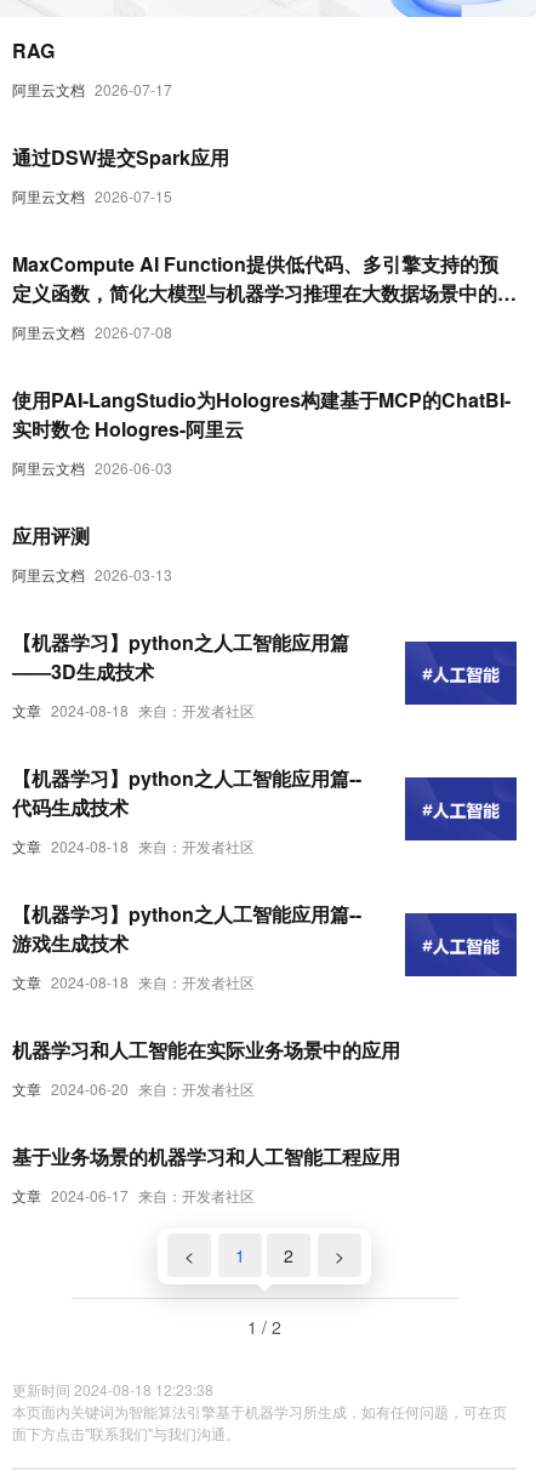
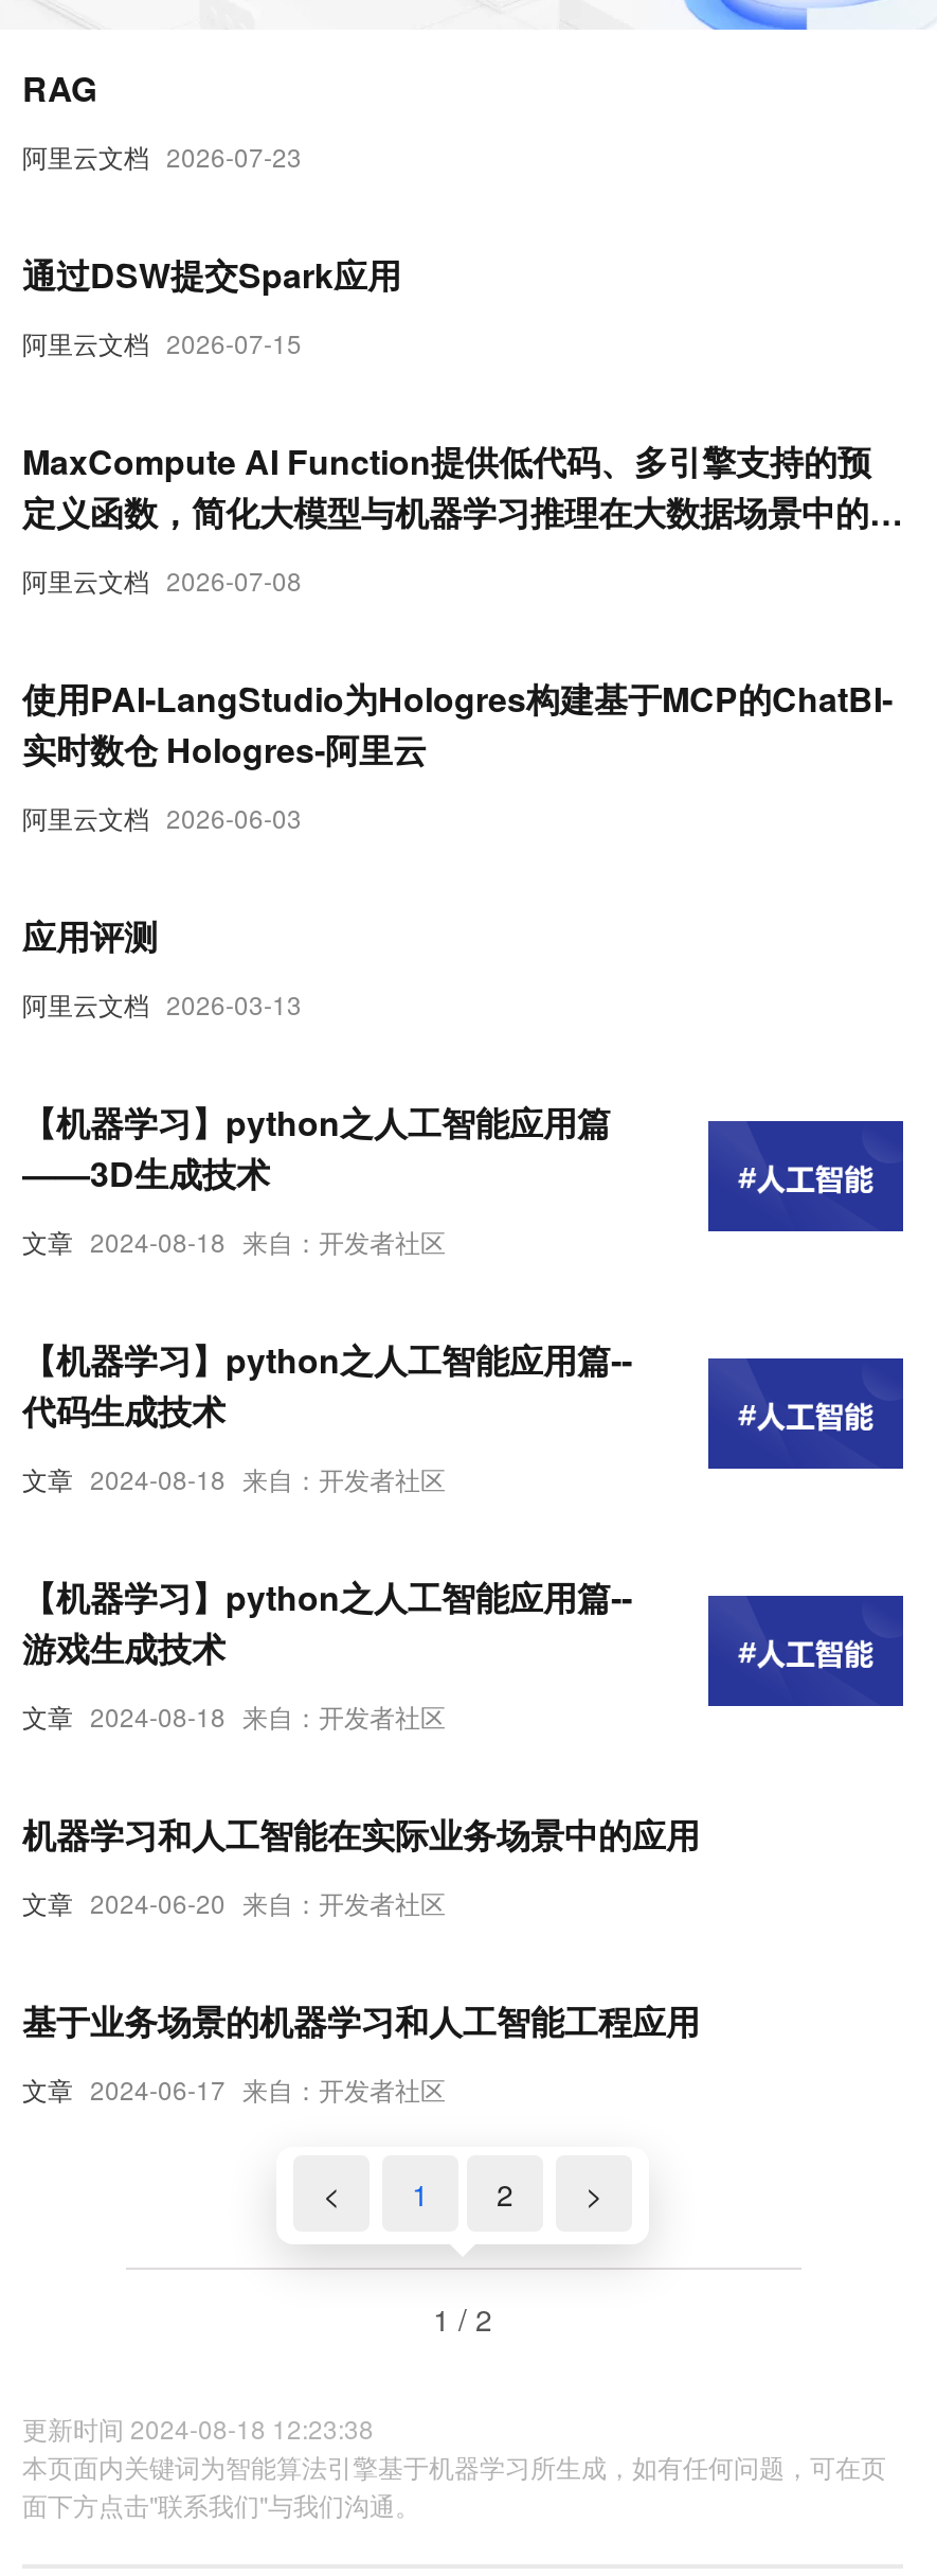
- 阿里云文档 2026-07-17
+ 阿里云文档 2026-07-23
